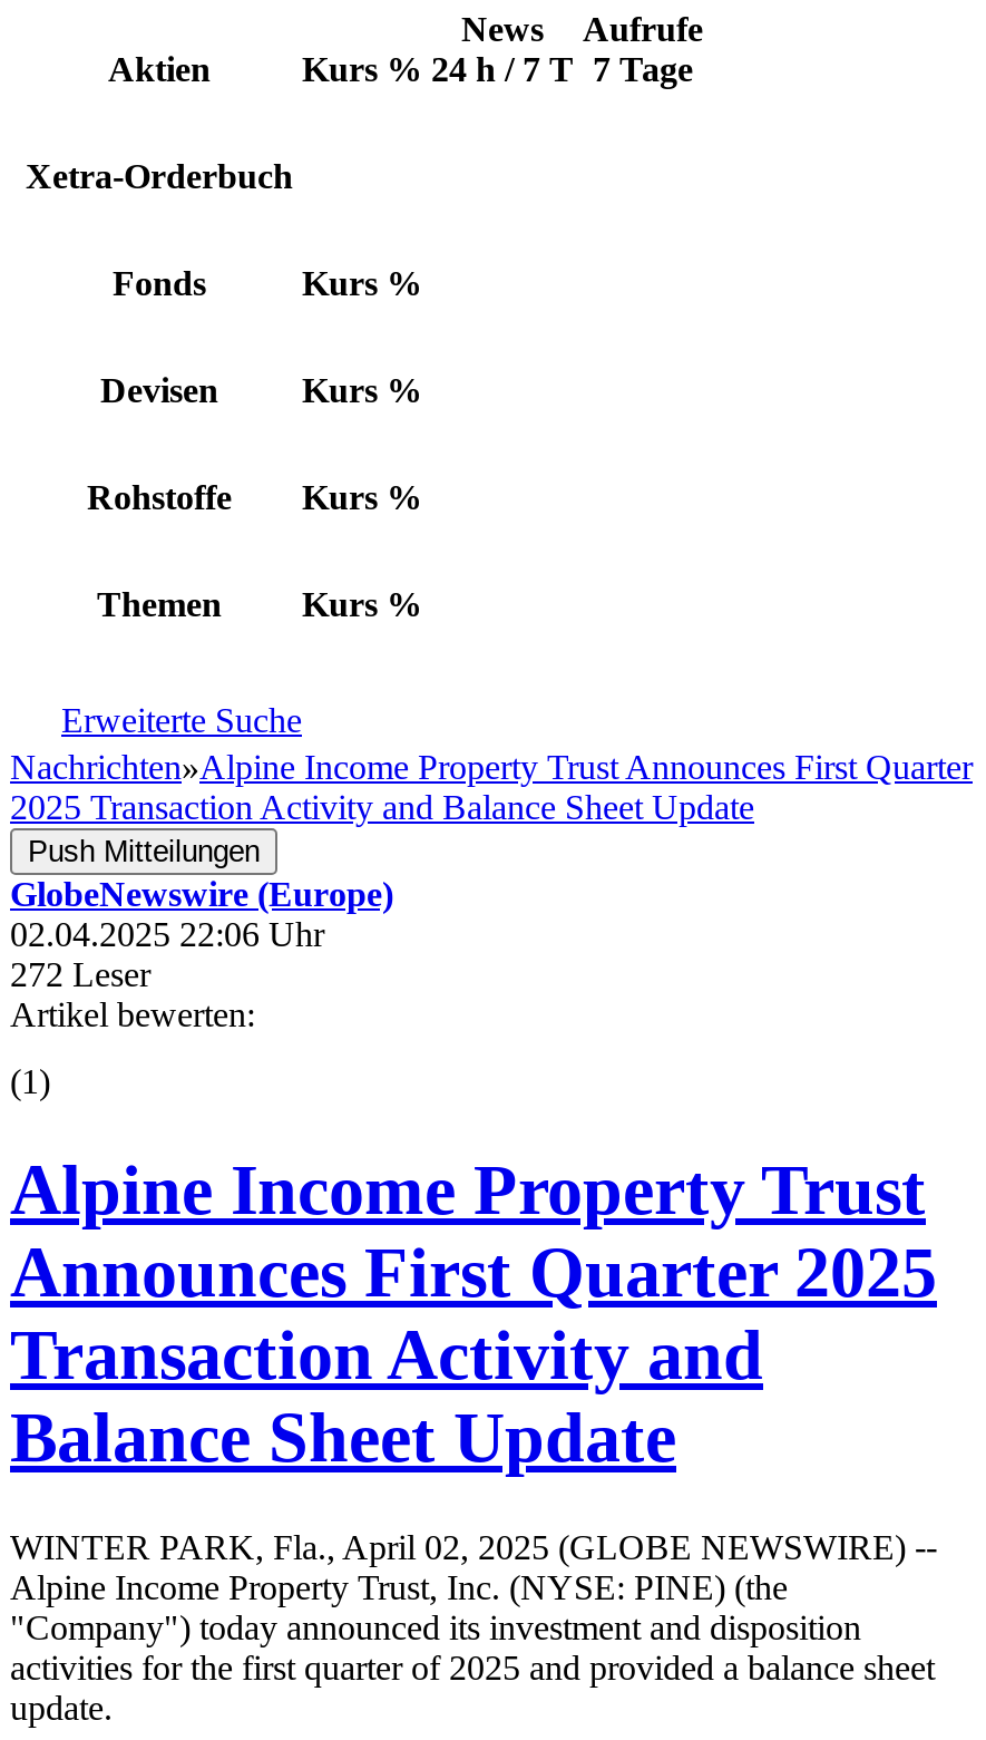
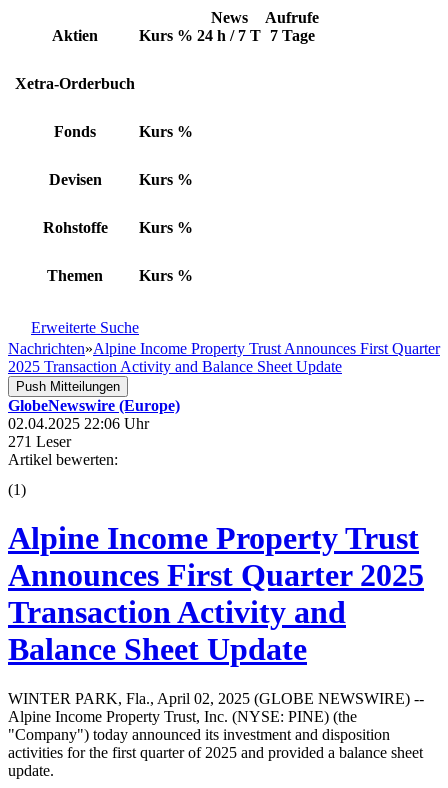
- 272 Leser
+ 271 Leser
